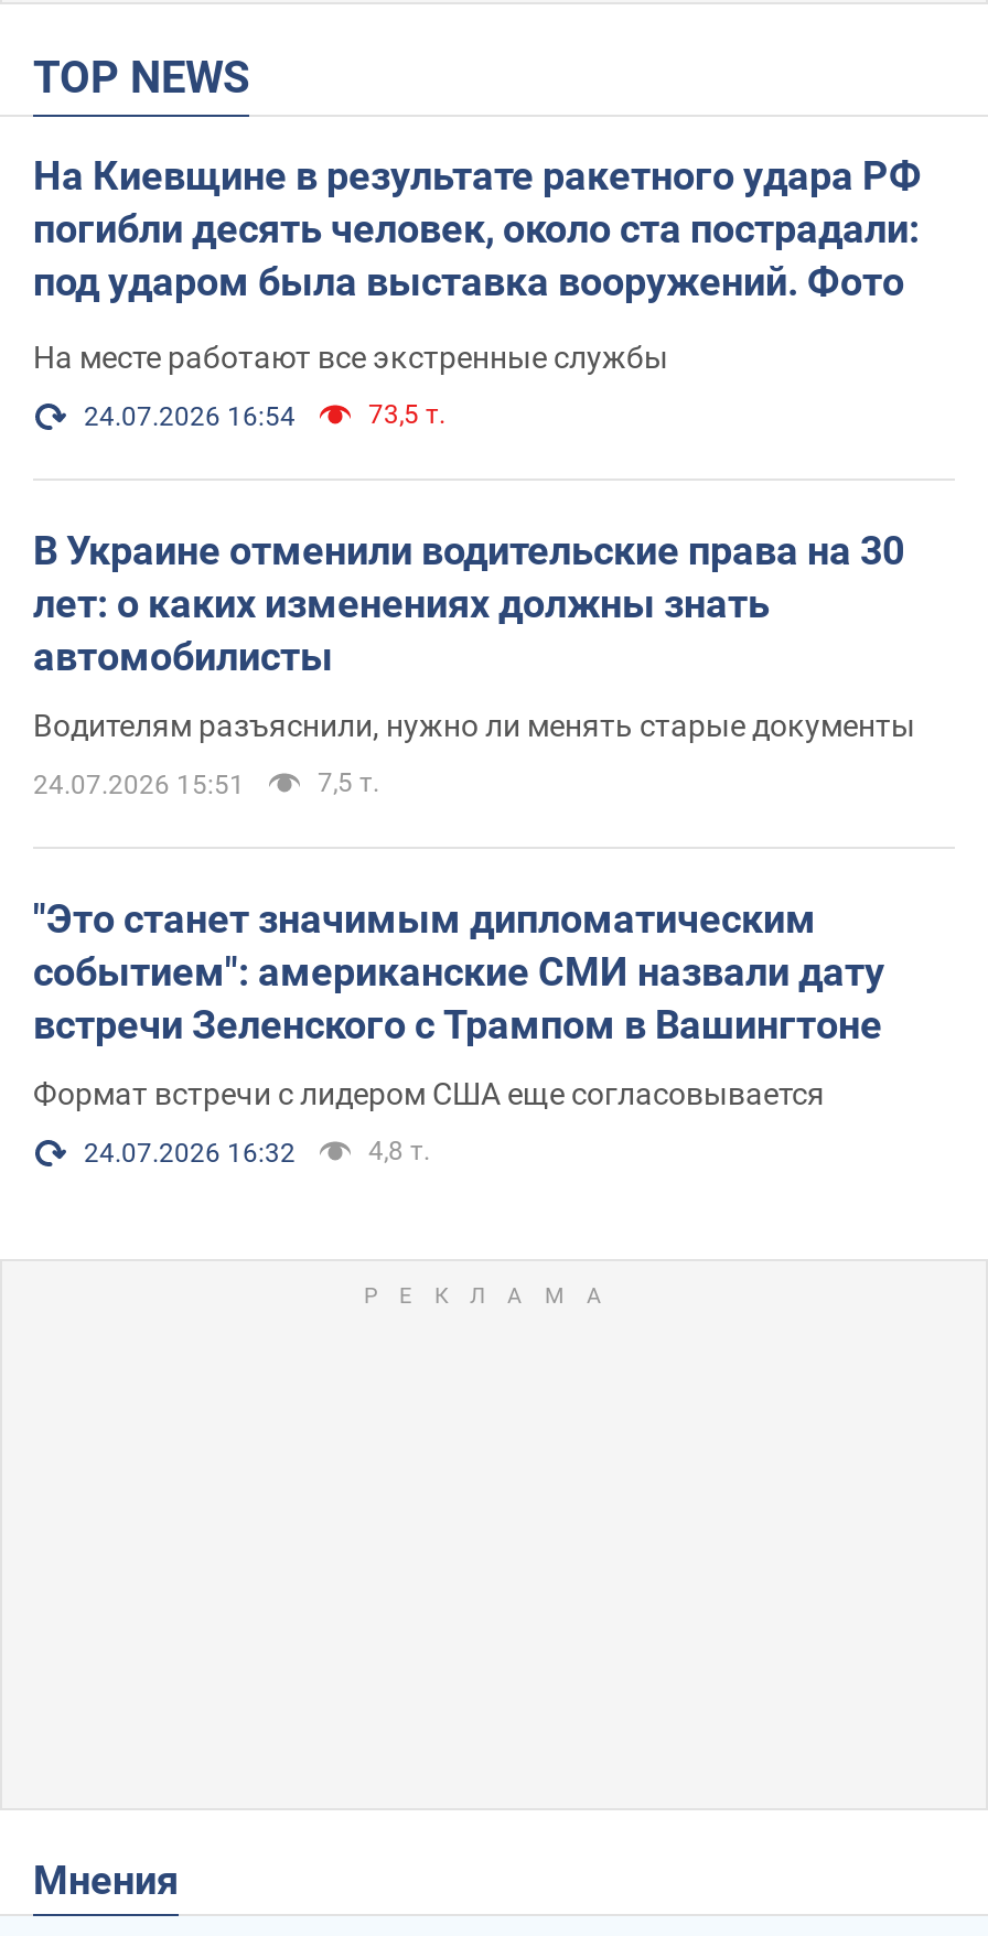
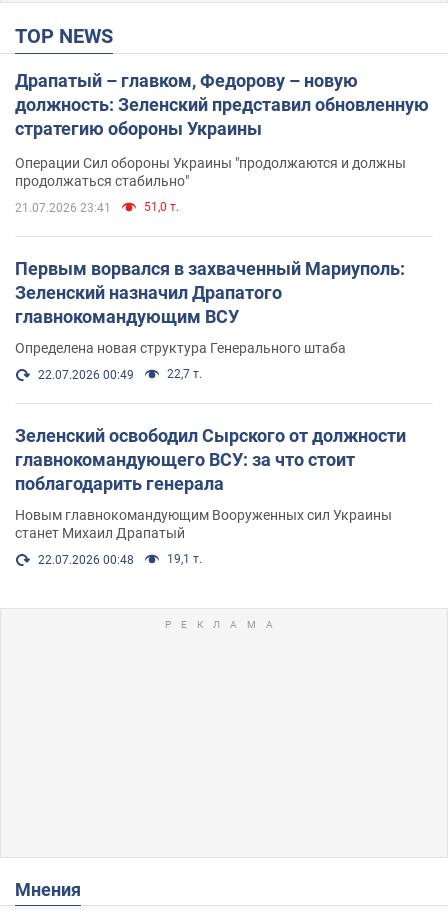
- На Киевщине в результате ракетного удара РФ
- погибли десять человек, около ста пострадали:
- под ударом была выставка вооружений. Фото
+ Драпатый – главком, Федорову – новую
+ должность: Зеленский представил обновленную
+ стратегию обороны Украины

- На месте работают все экстренные службы
+ Операции Сил обороны Украины "продолжаются и должны
+ продолжаться стабильно"

- 24.07.2026 16:54
- 73,5 т.
+ 21.07.2026 23:41
+ 51,0 т.

- В Украине отменили водительские права на 30
- лет: о каких изменениях должны знать
- автомобилисты
+ Первым ворвался в захваченный Мариуполь:
+ Зеленский назначил Драпатого
+ главнокомандующим ВСУ

- Водителям разъяснили, нужно ли менять старые документы
+ Определена новая структура Генерального штаба

- 24.07.2026 15:51
- 7,5 т.
+ 22.07.2026 00:49
+ 22,7 т.

- "Это станет значимым дипломатическим
- событием": американские СМИ назвали дату
- встречи Зеленского с Трампом в Вашингтоне
+ Зеленский освободил Сырского от должности
+ главнокомандующего ВСУ: за что стоит
+ поблагодарить генерала

- Формат встречи с лидером США еще согласовывается
+ Новым главнокомандующим Вооруженных сил Украины
+ станет Михаил Драпатый

- 24.07.2026 16:32
- 4,8 т.
+ 22.07.2026 00:48
+ 19,1 т.
